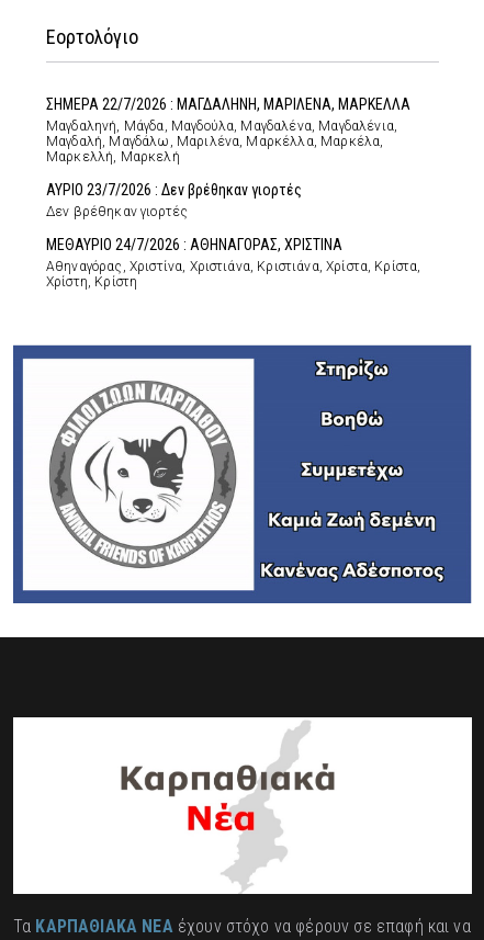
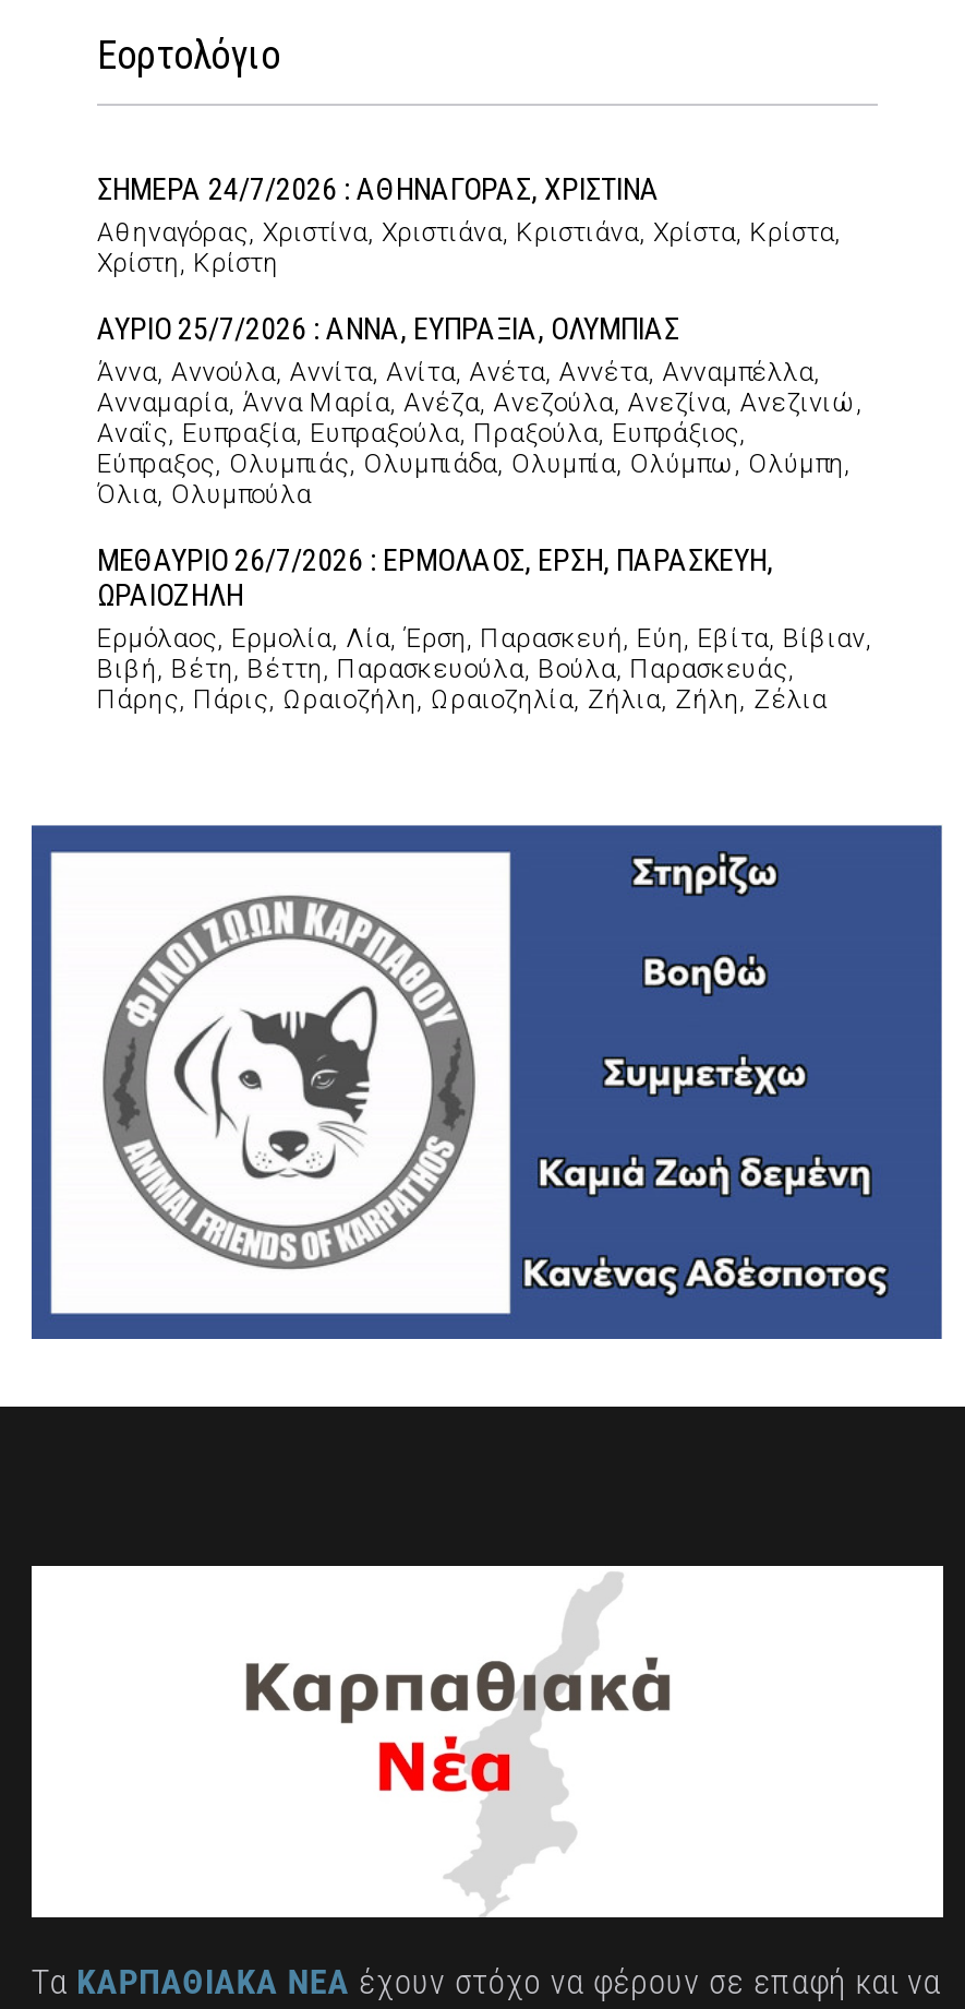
- ΣΗΜΕΡΑ 22/7/2026 : ΜΑΓΔΑΛΗΝΗ, ΜΑΡΙΛΕΝΑ, ΜΑΡΚΕΛΛΑ
- Μαγδαληνή, Μάγδα, Μαγδούλα, Μαγδαλένα, Μαγδαλένια,
- Μαγδαλή, Μαγδάλω, Μαριλένα, Μαρκέλλα, Μαρκέλα,
- Μαρκελλή, Μαρκελή
- ΑΥΡΙΟ 23/7/2026 : Δεν βρέθηκαν γιορτές
- Δεν βρέθηκαν γιορτές
- ΜΕΘΑΥΡΙΟ 24/7/2026 : ΑΘΗΝΑΓΟΡΑΣ, ΧΡΙΣΤΙΝΑ
+ ΣΗΜΕΡΑ 24/7/2026 : ΑΘΗΝΑΓΟΡΑΣ, ΧΡΙΣΤΙΝΑ

moved up: Αθηναγόρας, Χριστίνα, Χριστιάνα, Κριστιάνα, Χρίστα, Κρίστα, | Χρίστη, Κρίστη

+ ΑΥΡΙΟ 25/7/2026 : ΑΝΝΑ, ΕΥΠΡΑΞΙΑ, ΟΛΥΜΠΙΑΣ
+ Άννα, Αννούλα, Αννίτα, Ανίτα, Ανέτα, Αννέτα, Ανναμπέλλα,
+ Ανναμαρία, Άννα Μαρία, Ανέζα, Ανεζούλα, Ανεζίνα, Ανεζινιώ,
+ Αναΐς, Ευπραξία, Ευπραξούλα, Πραξούλα, Ευπράξιος,
+ Εύπραξος, Ολυμπιάς, Ολυμπιάδα, Ολυμπία, Ολύμπω, Ολύμπη,
+ Όλια, Ολυμπούλα
+ ΜΕΘΑΥΡΙΟ 26/7/2026 : ΕΡΜΟΛΑΟΣ, ΕΡΣΗ, ΠΑΡΑΣΚΕΥΗ,
+ ΩΡΑΙΟΖΗΛΗ
+ Ερμόλαος, Ερμολία, Λία, Έρση, Παρασκευή, Εύη, Εβίτα, Βίβιαν,
+ Βιβή, Βέτη, Βέττη, Παρασκευούλα, Βούλα, Παρασκευάς,
+ Πάρης, Πάρις, Ωραιοζήλη, Ωραιοζηλία, Ζήλια, Ζήλη, Ζέλια
